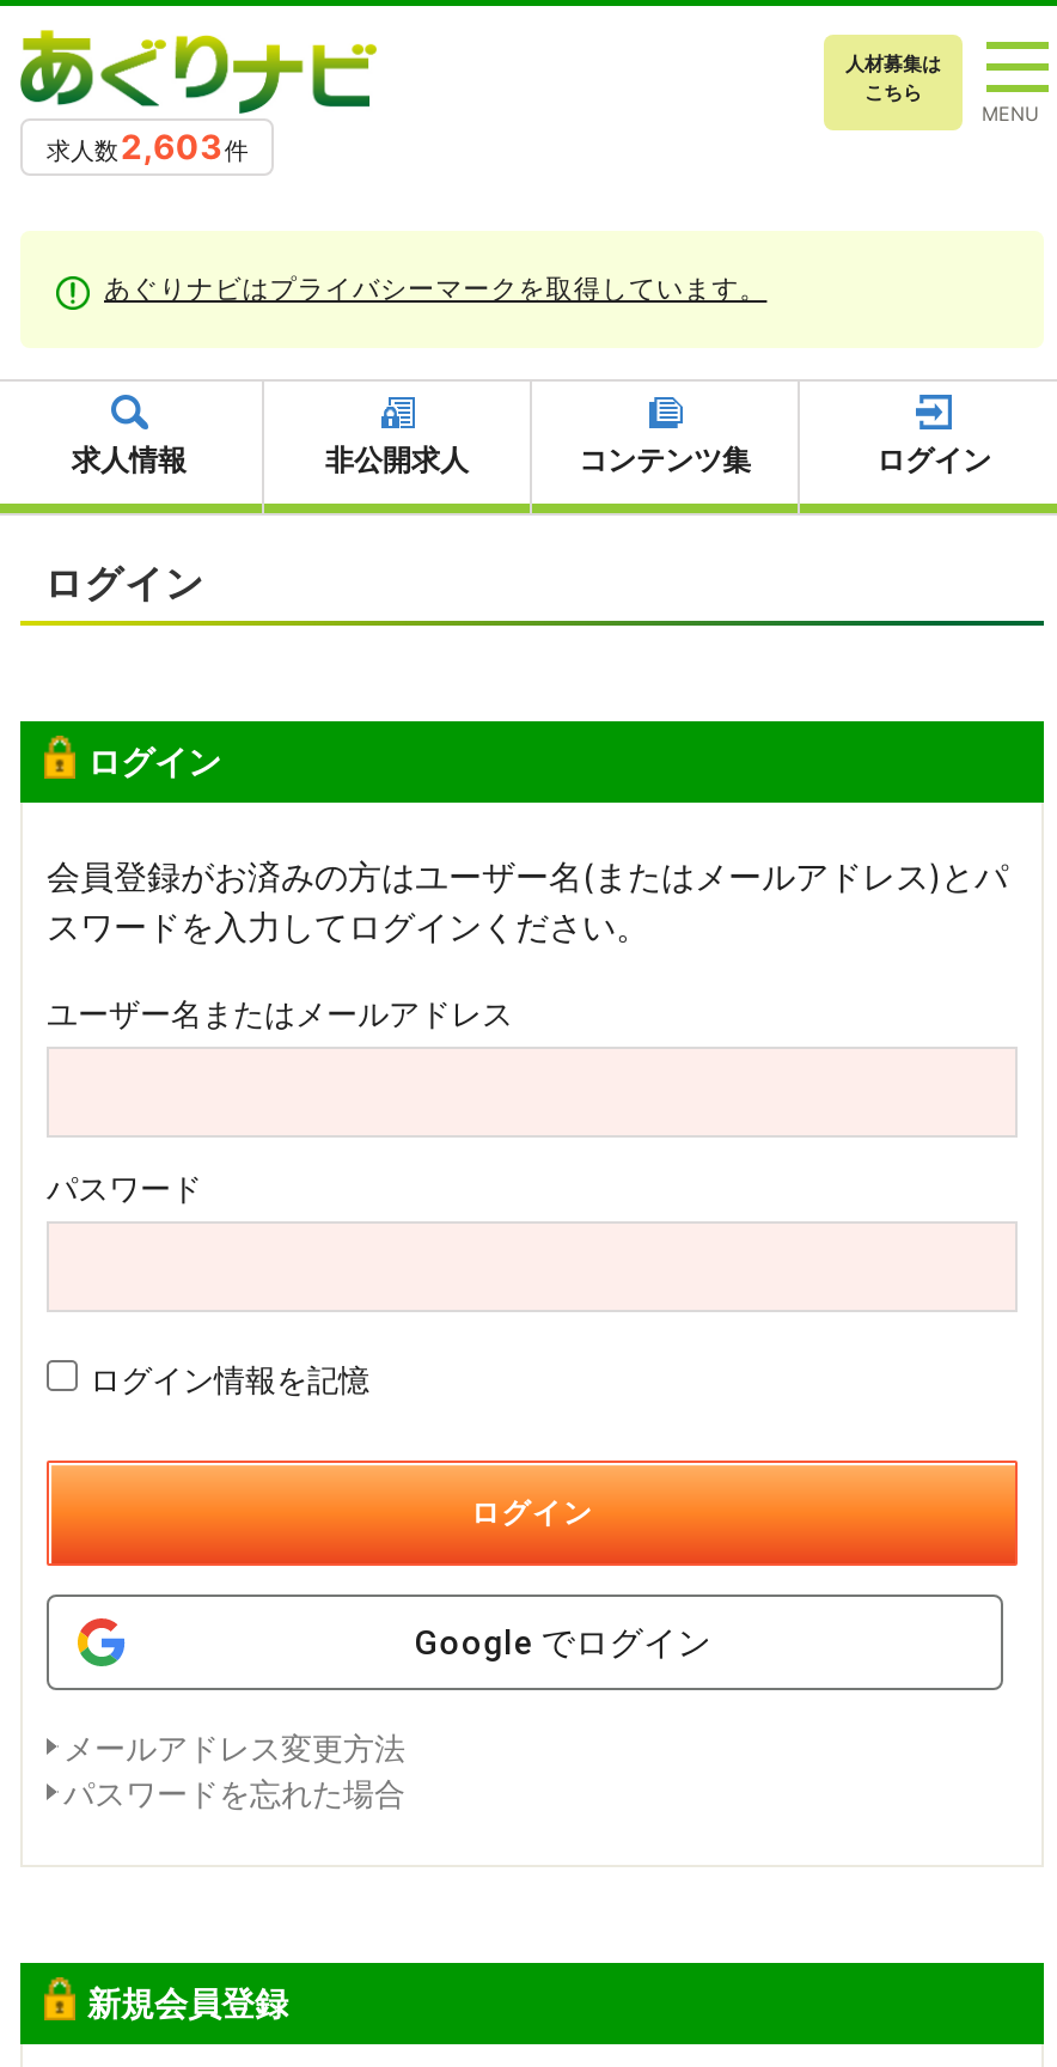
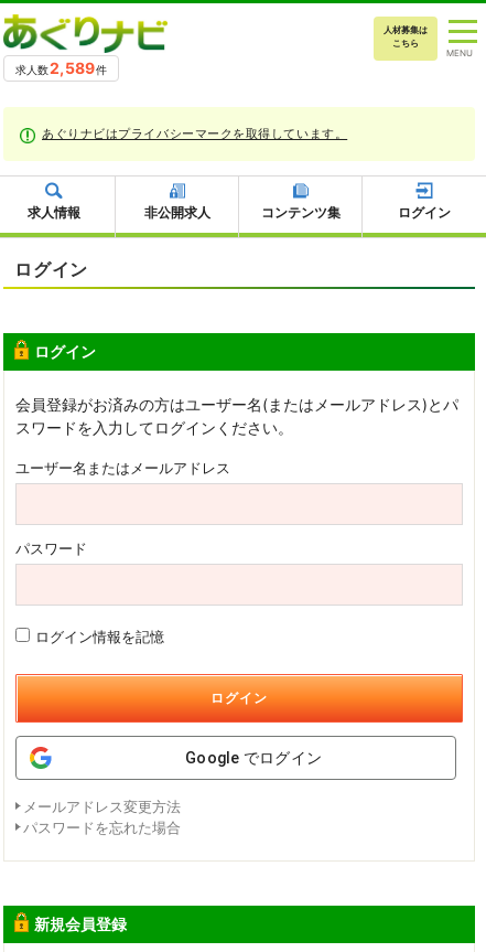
- 求人数2,603件
+ 求人数2,589件
